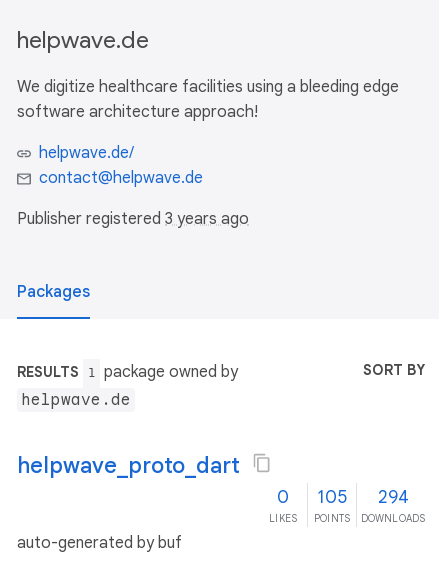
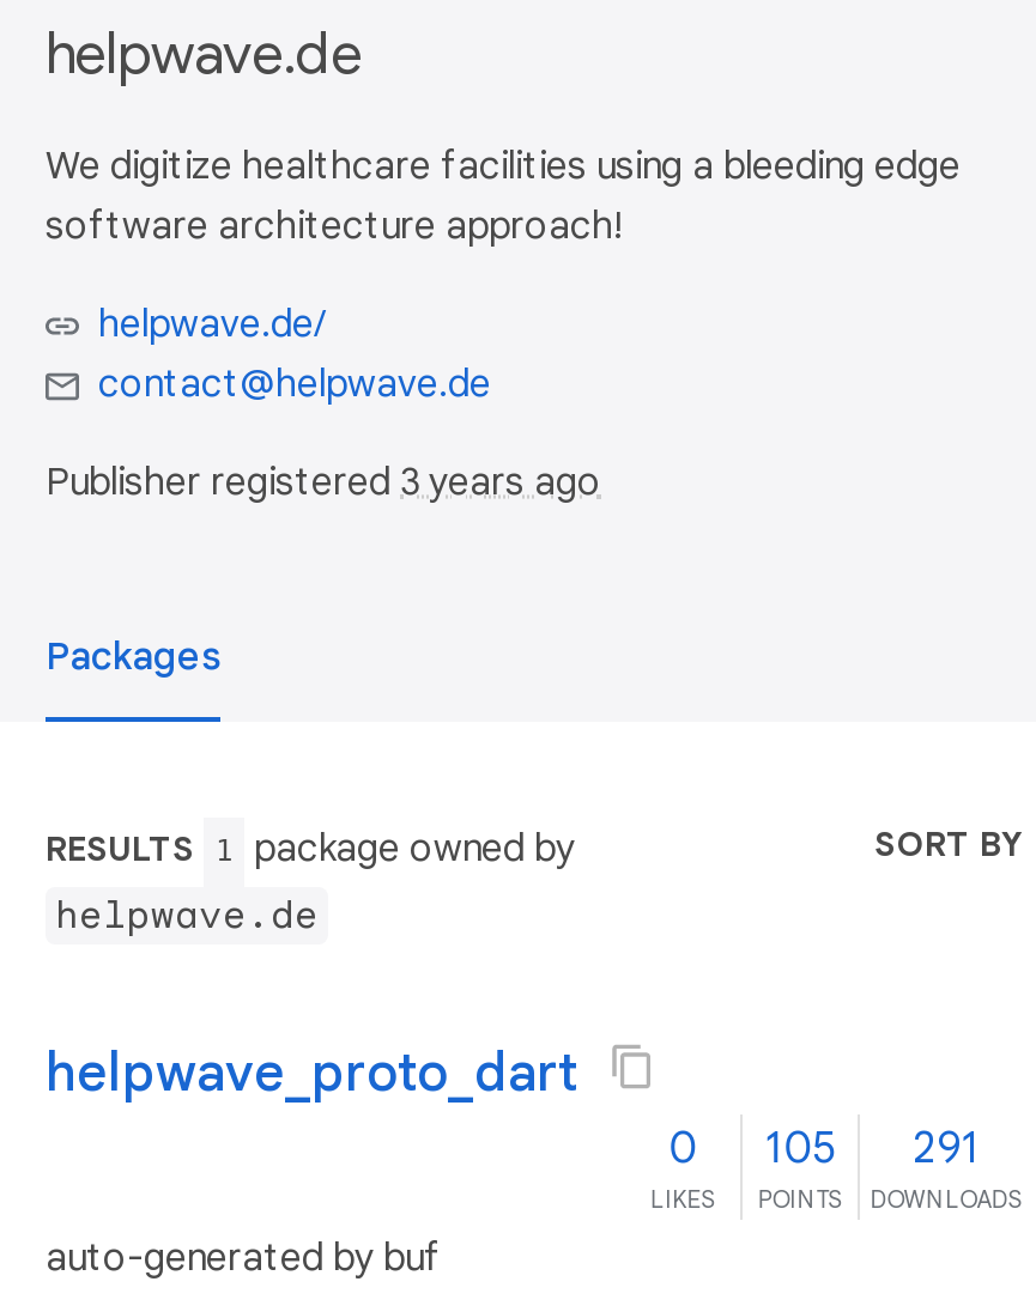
- 294
+ 291
